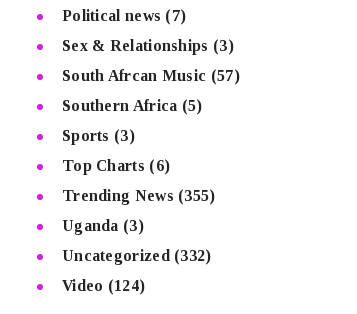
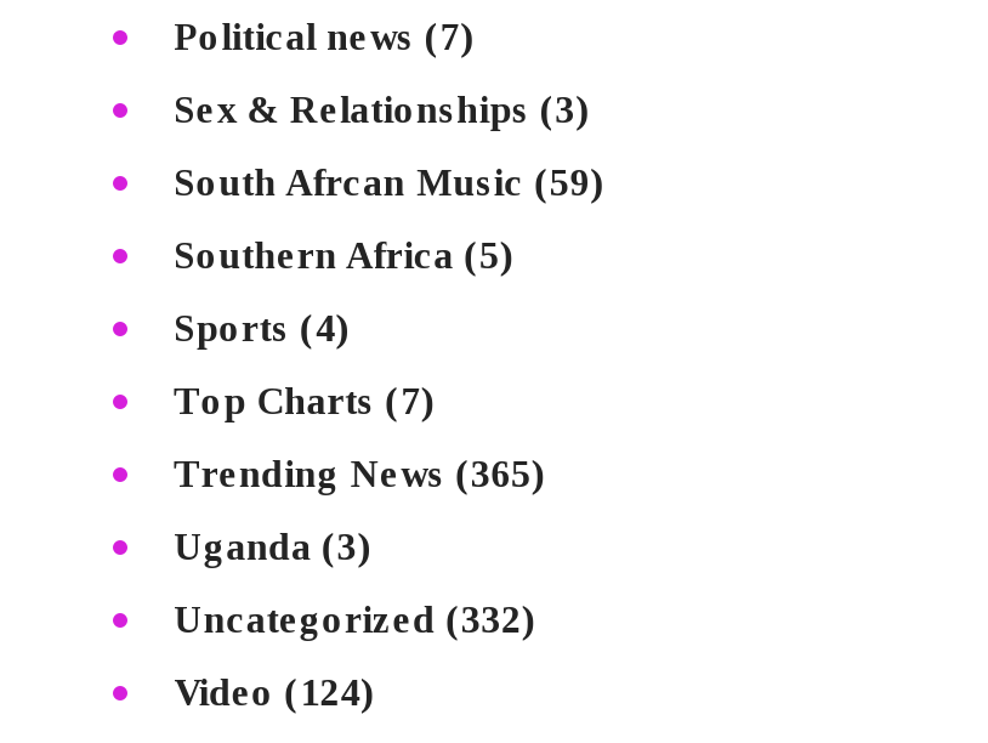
- South Afrcan Music (57)
+ South Afrcan Music (59)

- Sports (3)
+ Sports (4)

- Top Charts (6)
+ Top Charts (7)

- Trending News (355)
+ Trending News (365)
